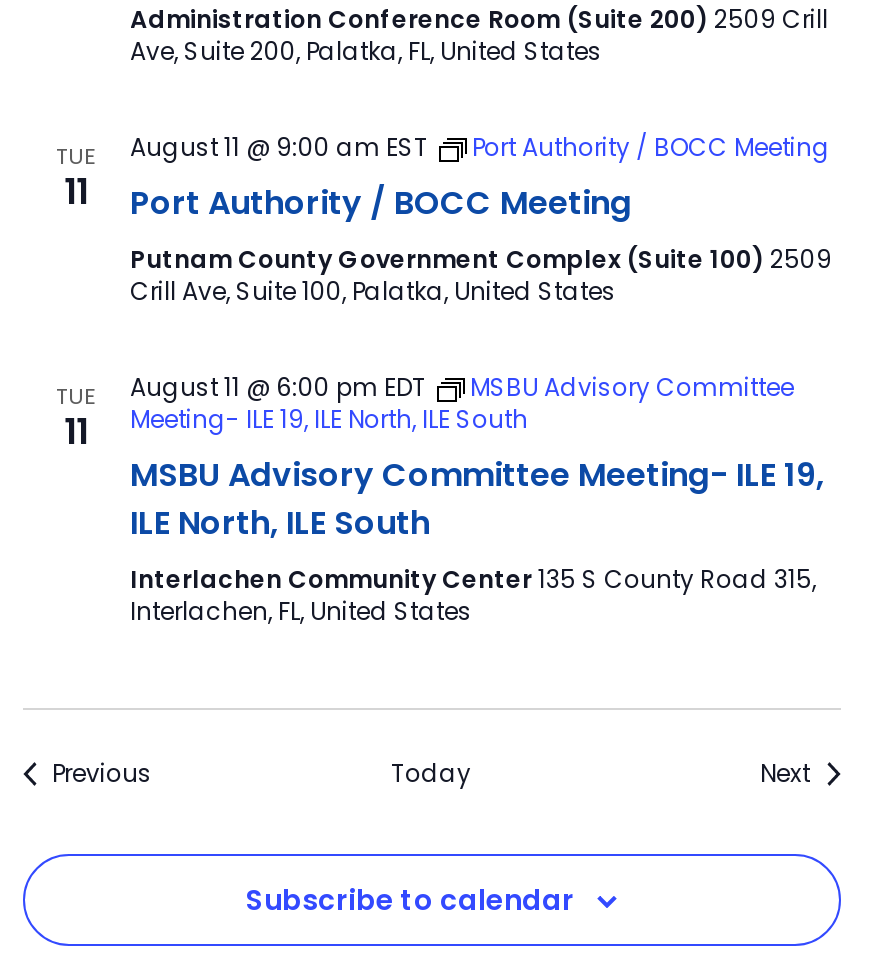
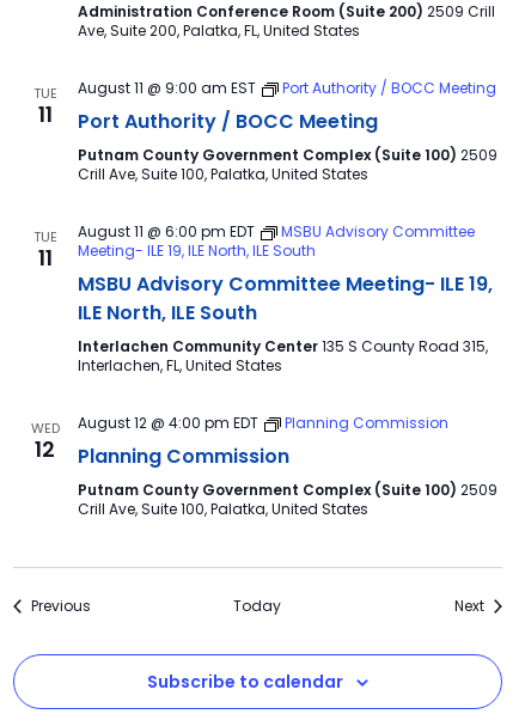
+ WED
+ 12

+ August 12 @ 4:00 pm EDT
+ Planning Commission
+ Planning Commission
+ Putnam County Government Complex (Suite 100) 2509
+ Crill Ave, Suite 100, Palatka, United States
